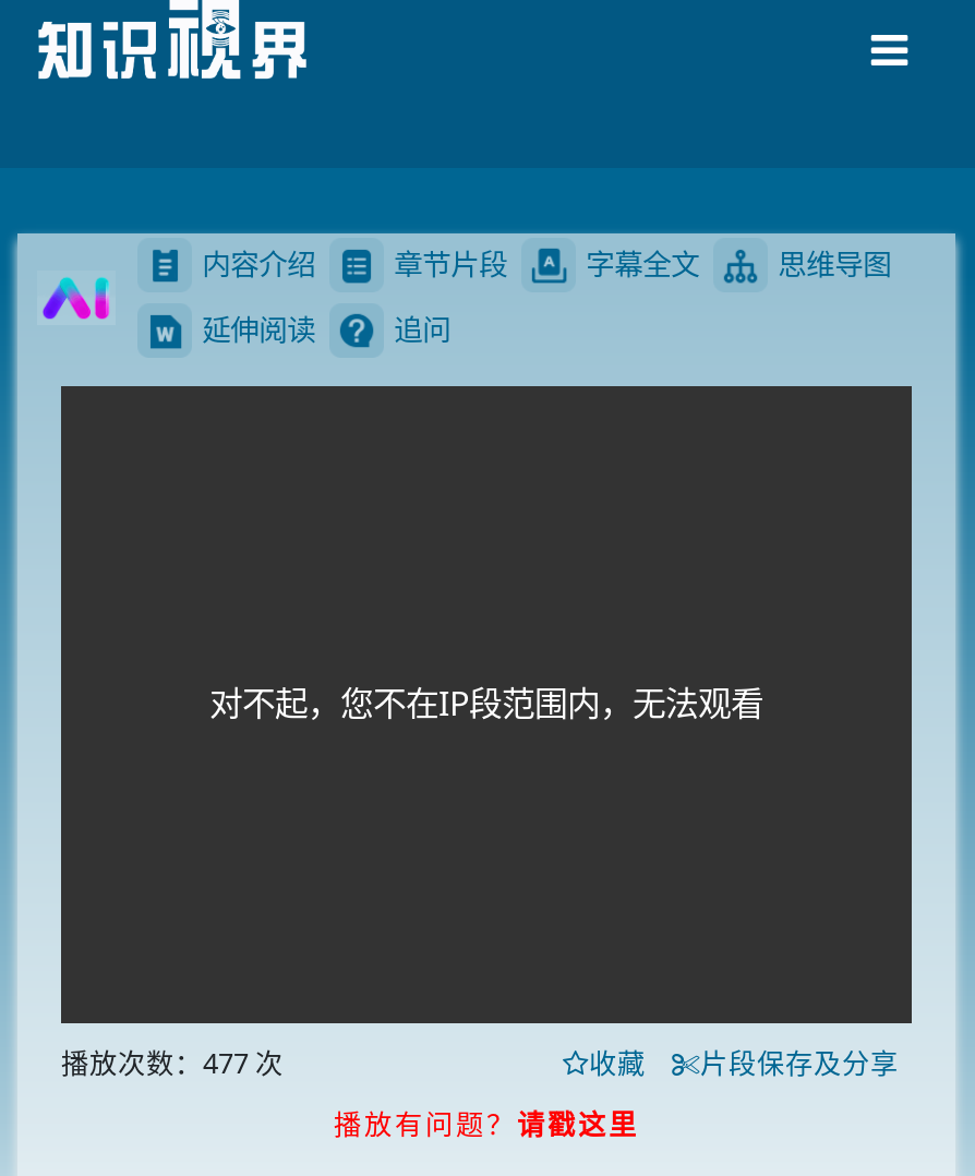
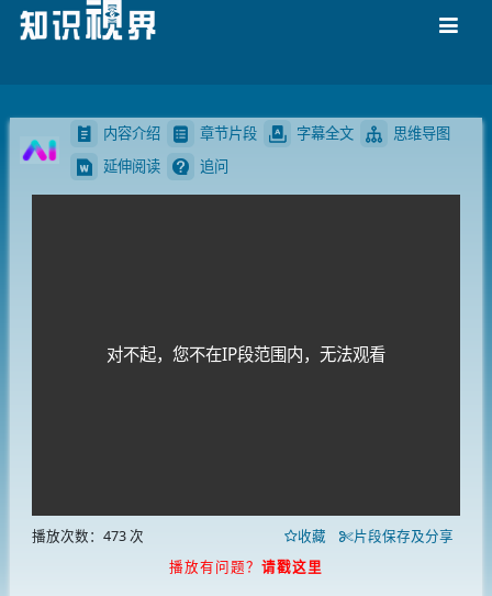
- 播放次数：477 次
+ 播放次数：473 次
